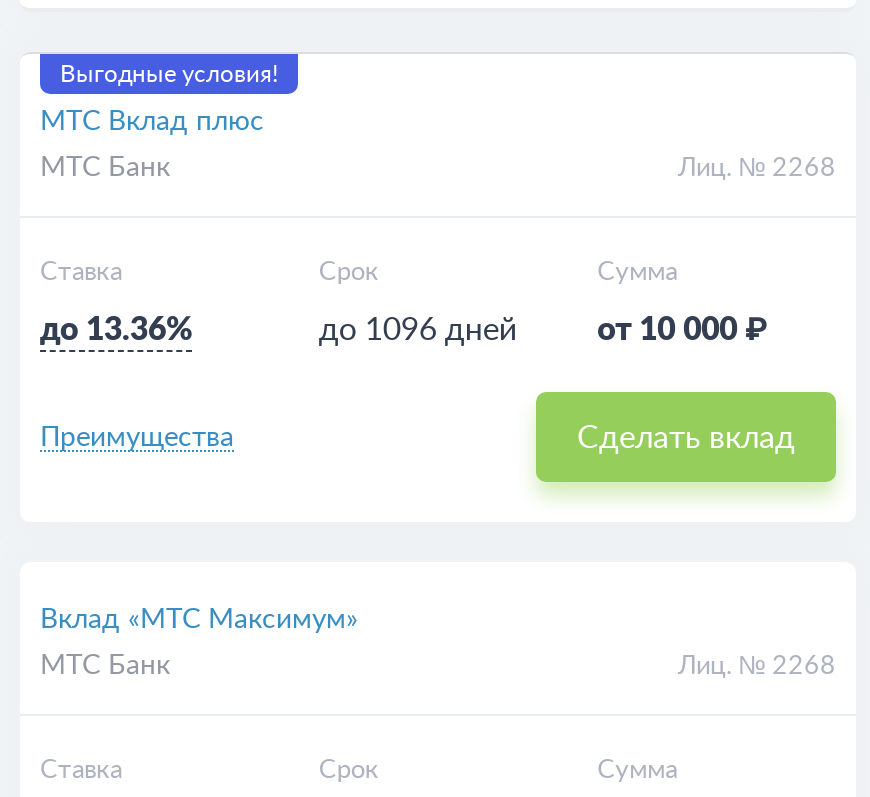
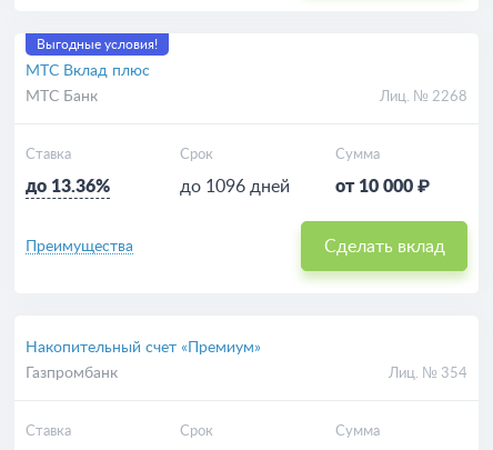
- Вклад «МТС Максимум»
+ Накопительный счет «Премиум»

- МТС Банк
- Лиц. № 2268
+ Газпромбанк
+ Лиц. № 354
